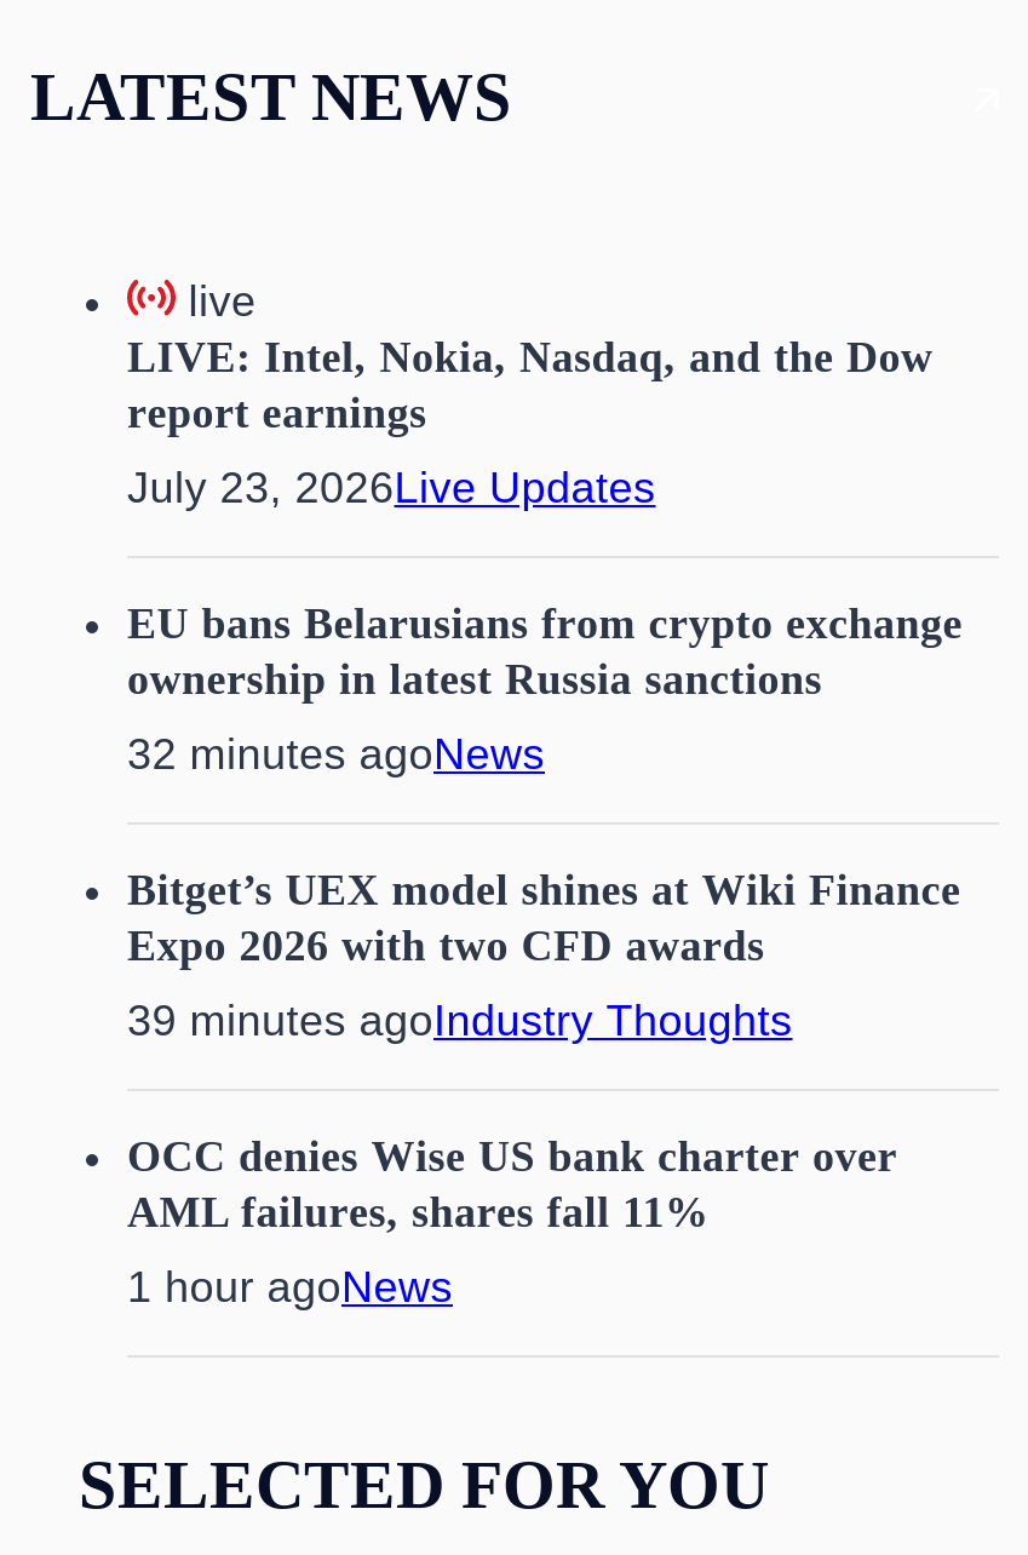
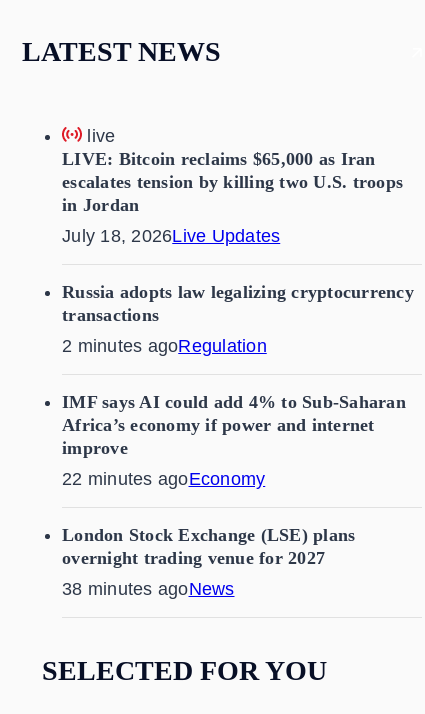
- LIVE: Intel, Nokia, Nasdaq, and the Dow
- report earnings
+ LIVE: Bitcoin reclaims $65,000 as Iran
+ escalates tension by killing two U.S. troops
+ in Jordan

- July 23, 2026Live Updates
+ July 18, 2026Live Updates

- EU bans Belarusians from crypto exchange
- ownership in latest Russia sanctions
+ Russia adopts law legalizing cryptocurrency
+ transactions

- 32 minutes agoNews
+ 2 minutes agoRegulation

- Bitget’s UEX model shines at Wiki Finance
- Expo 2026 with two CFD awards
+ IMF says AI could add 4% to Sub-Saharan
+ Africa’s economy if power and internet
+ improve

- 39 minutes agoIndustry Thoughts
+ 22 minutes agoEconomy

- OCC denies Wise US bank charter over
- AML failures, shares fall 11%
+ London Stock Exchange (LSE) plans
+ overnight trading venue for 2027

- 1 hour agoNews
+ 38 minutes agoNews
